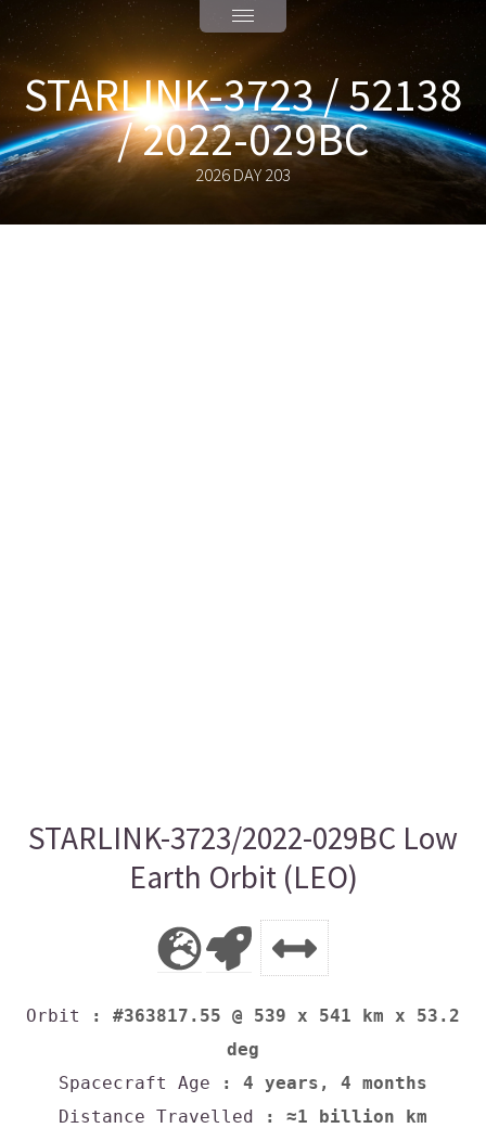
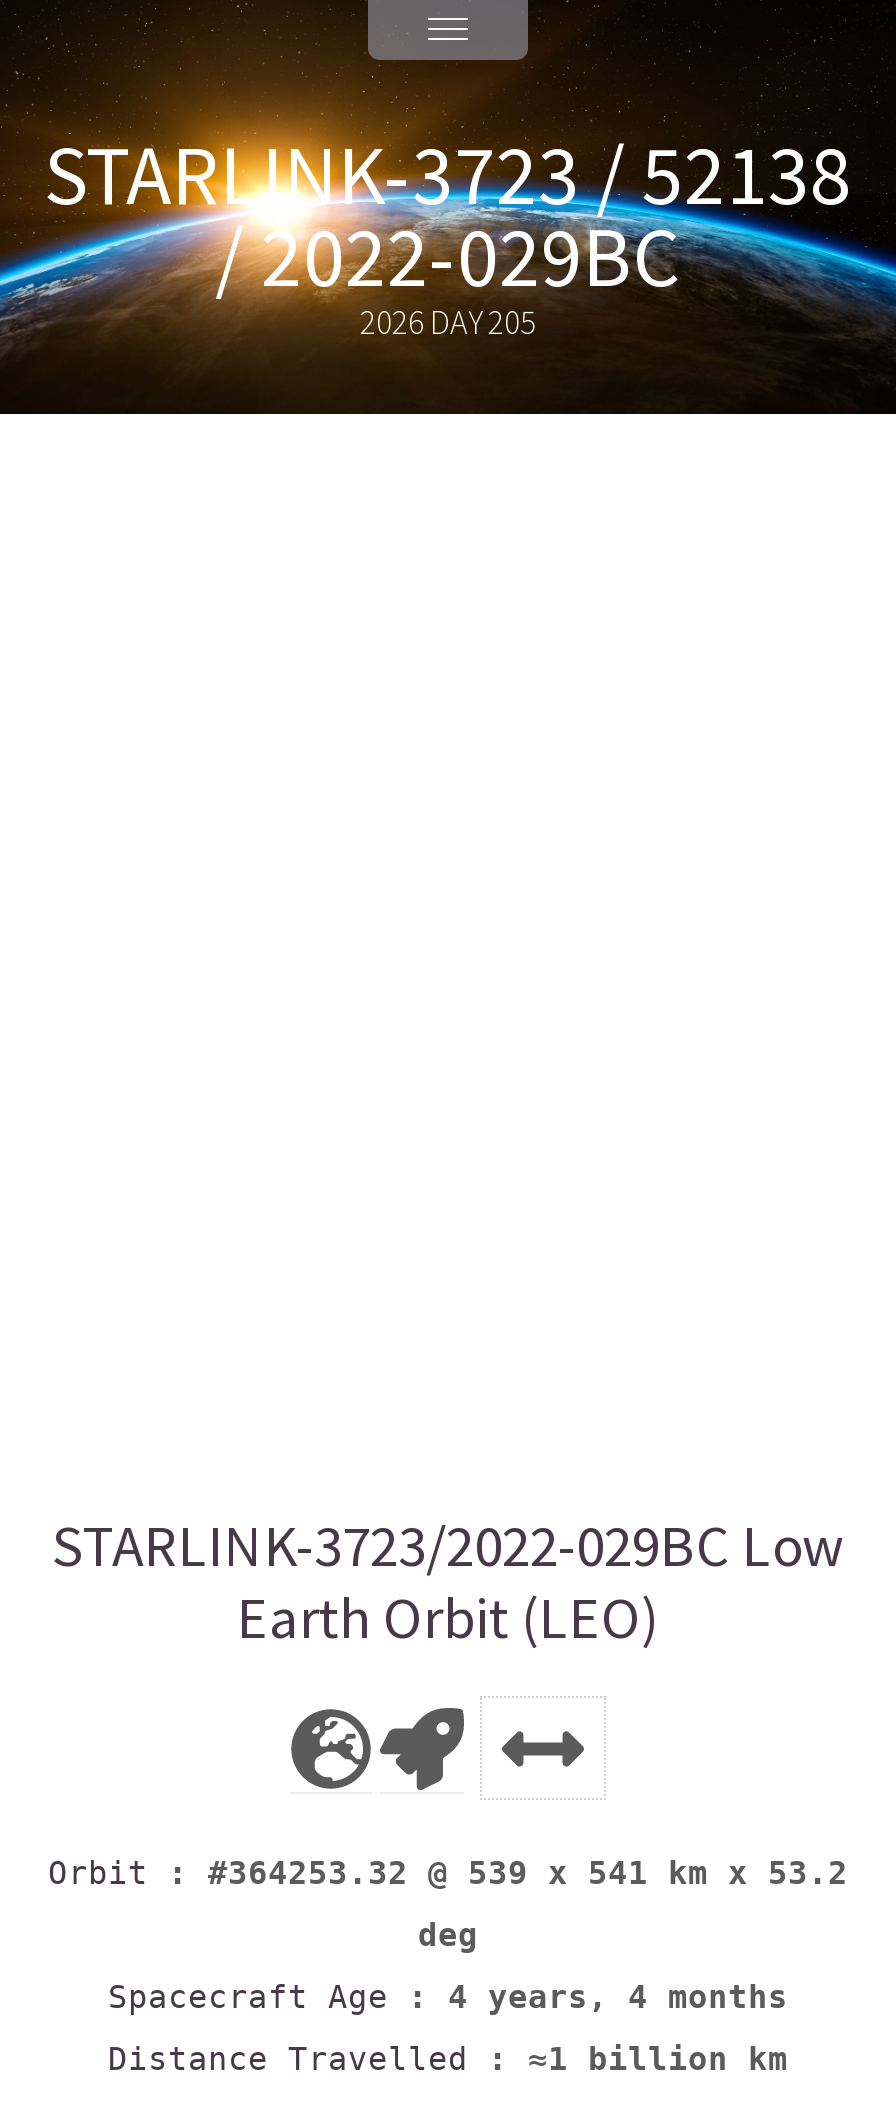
- 2026 DAY 203
+ 2026 DAY 205

- Orbit: #363817.55 @ 539 x 541 km x 53.2
+ Orbit: #364253.32 @ 539 x 541 km x 53.2
